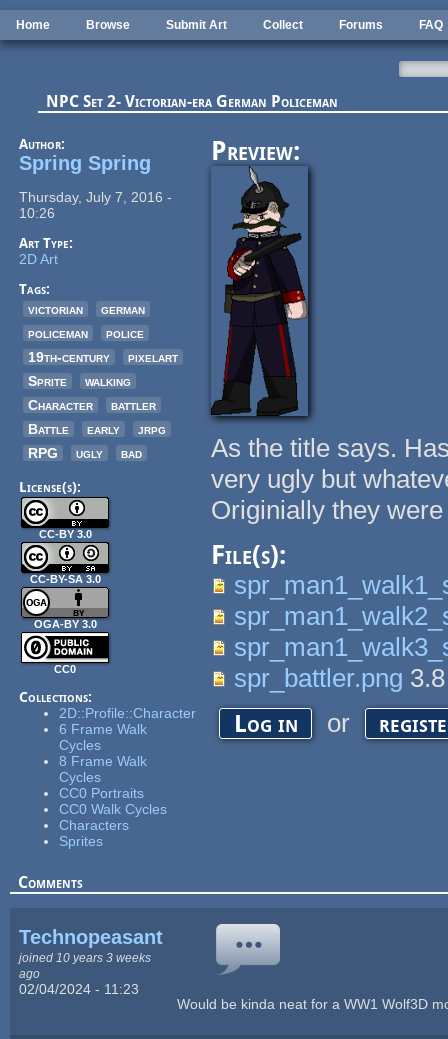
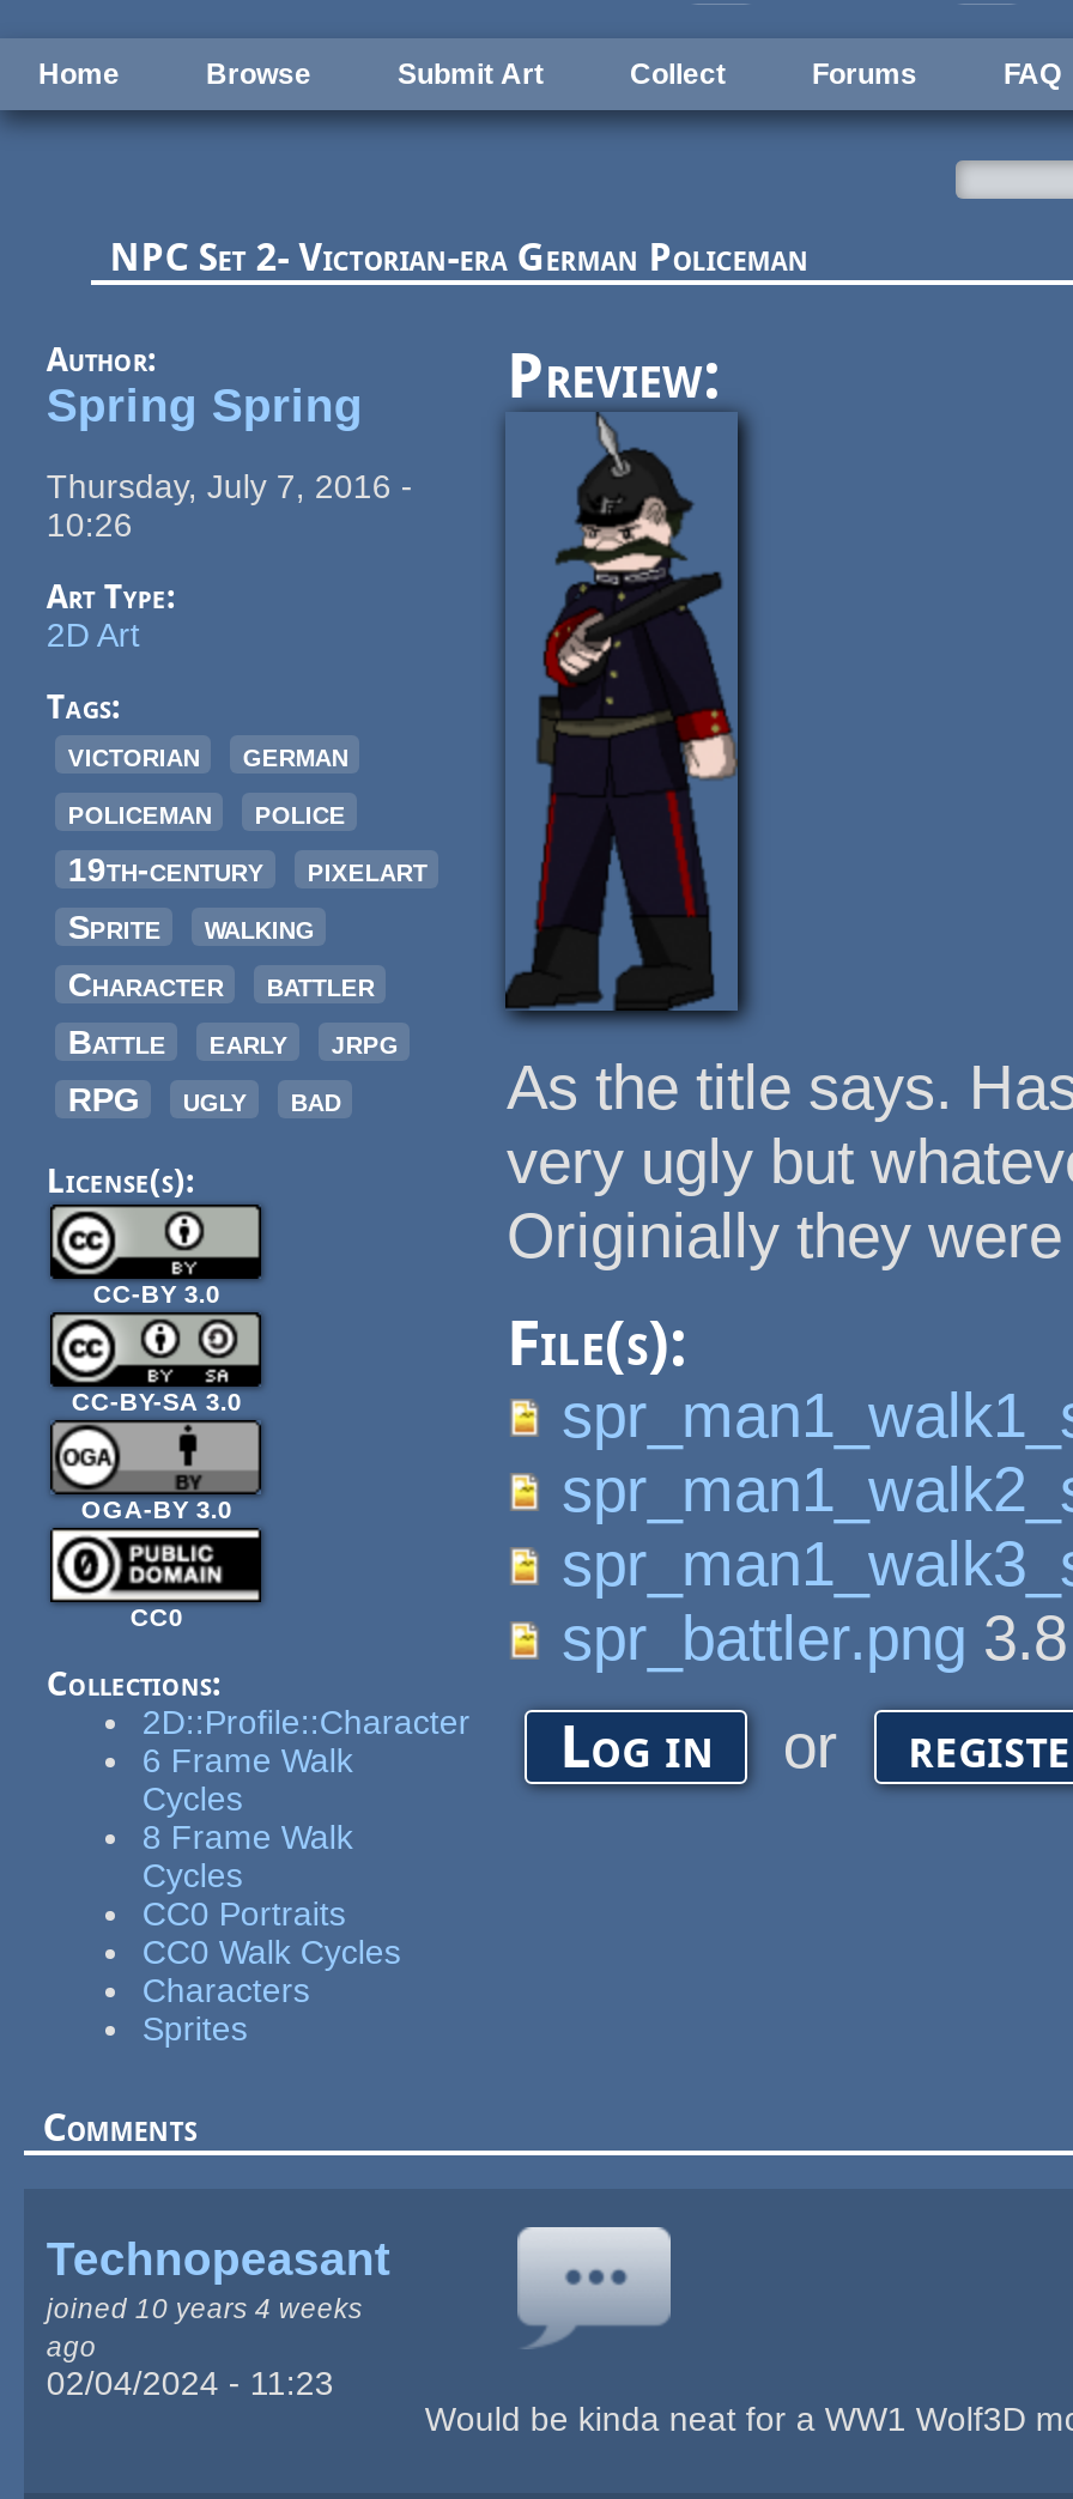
- joined 10 years 3 weeks
+ joined 10 years 4 weeks
